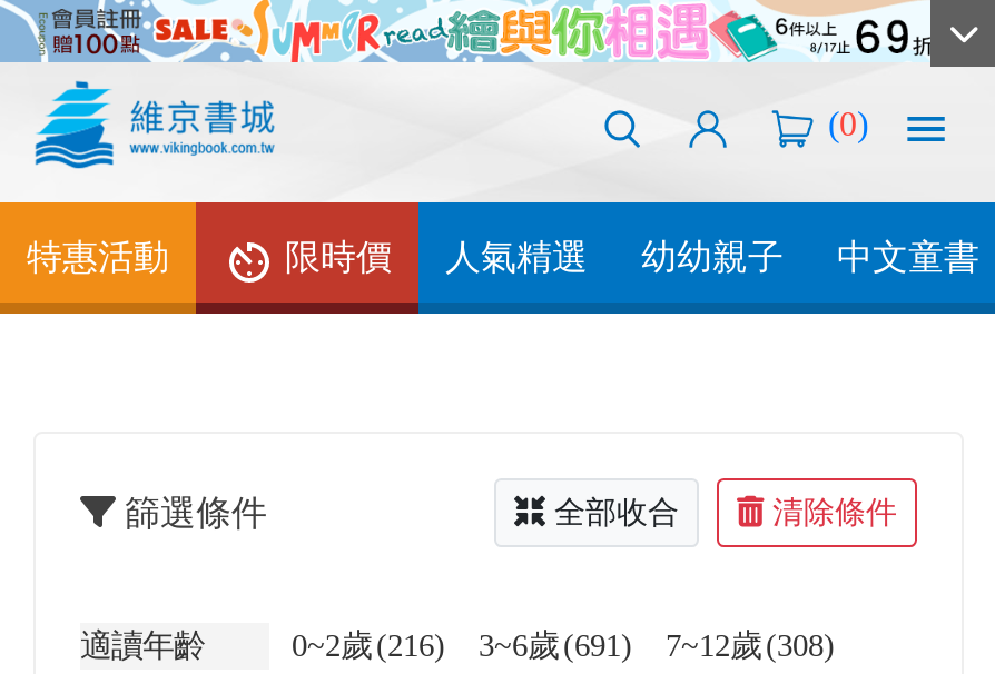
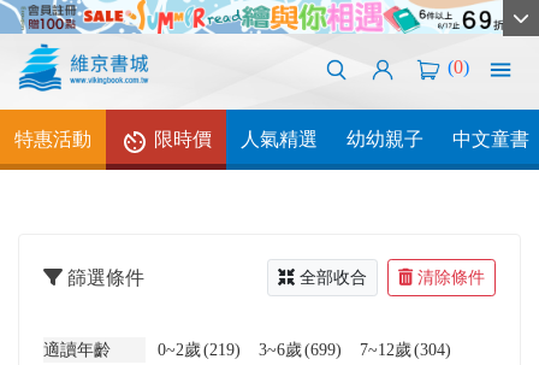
- 0~2歲 (216)
+ 0~2歲 (219)

- 3~6歲 (691)
+ 3~6歲 (699)

- 7~12歲 (308)
+ 7~12歲 (304)
